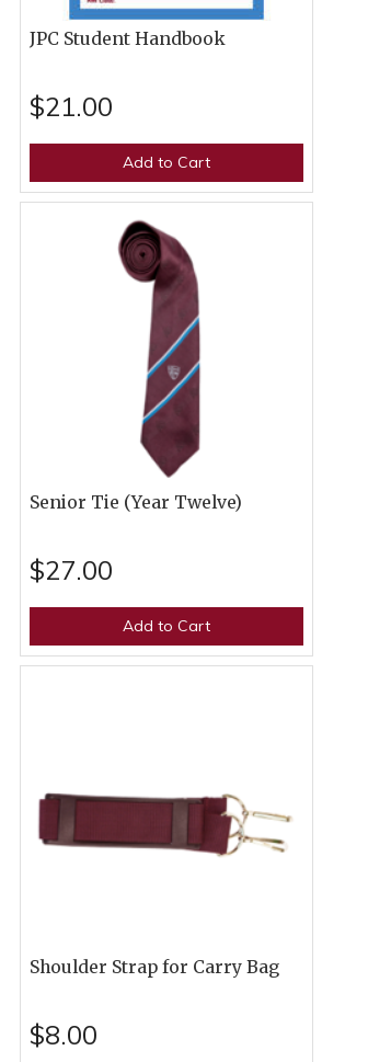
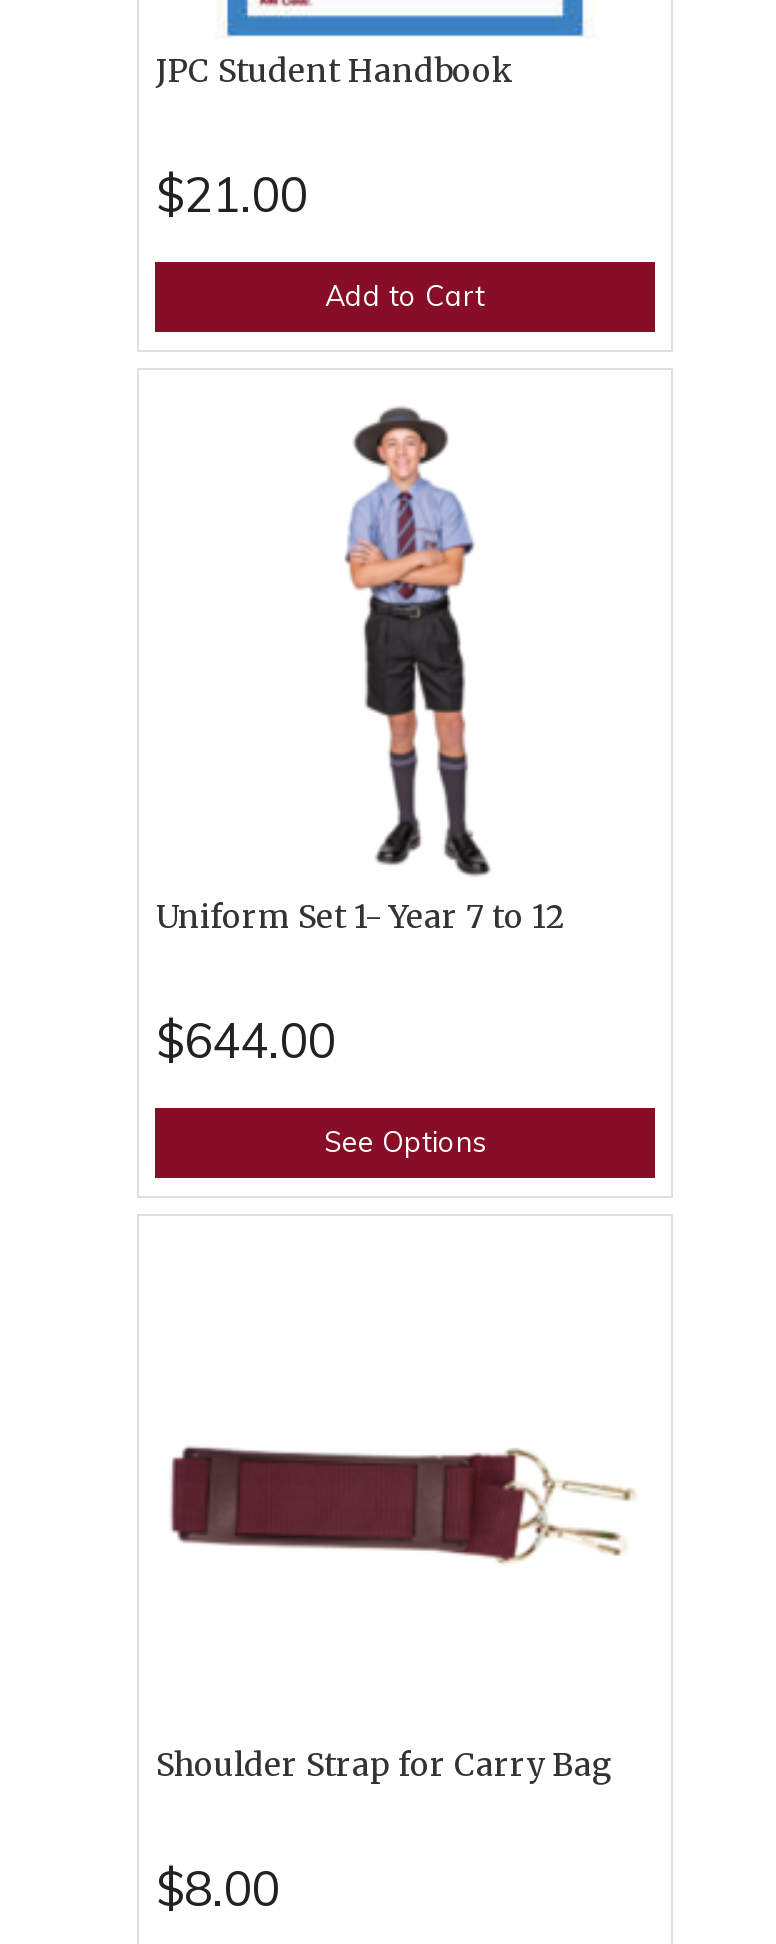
- [image]
- Senior Tie (Year Twelve)
+ [image]
+ Uniform Set 1- Year 7 to 12

- $27.00
+ $644.00

- Add to Cart
+ See Options
